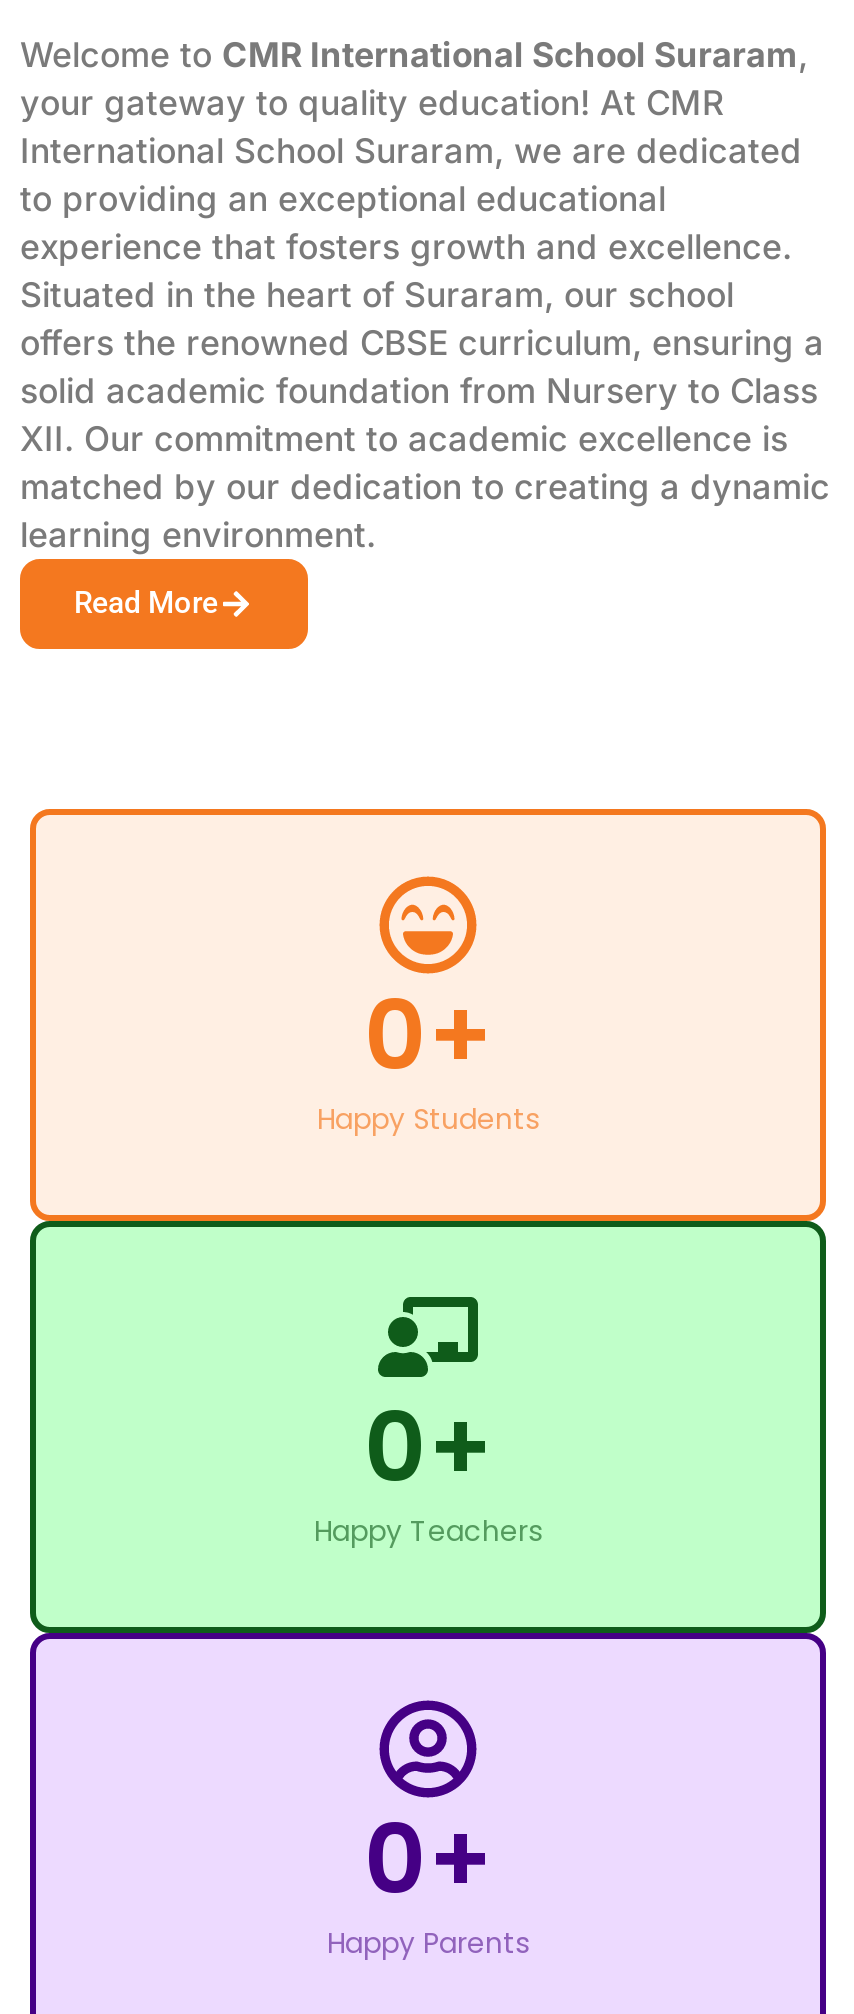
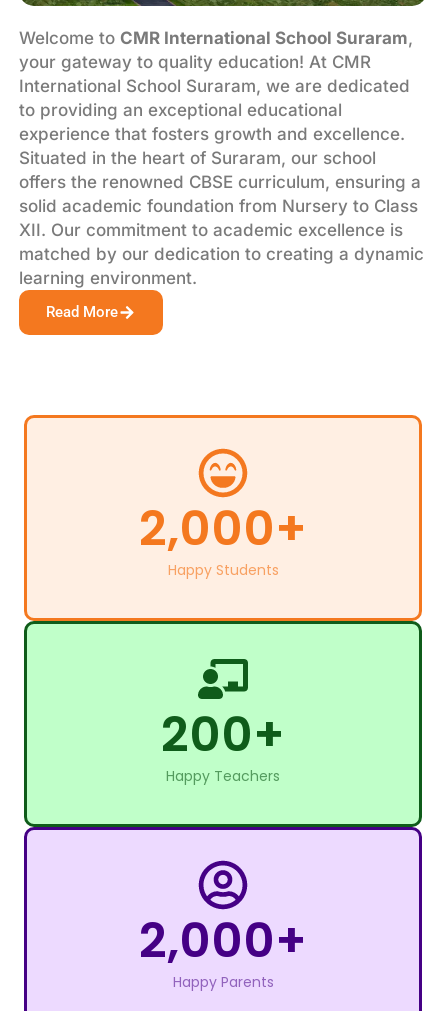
- 0+
+ 2,000+

- 0+
+ 200+

- 0+
+ 2,000+
